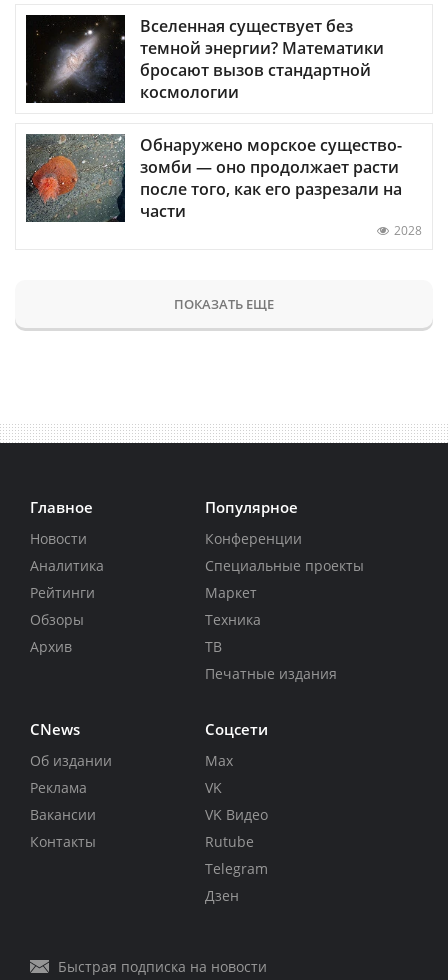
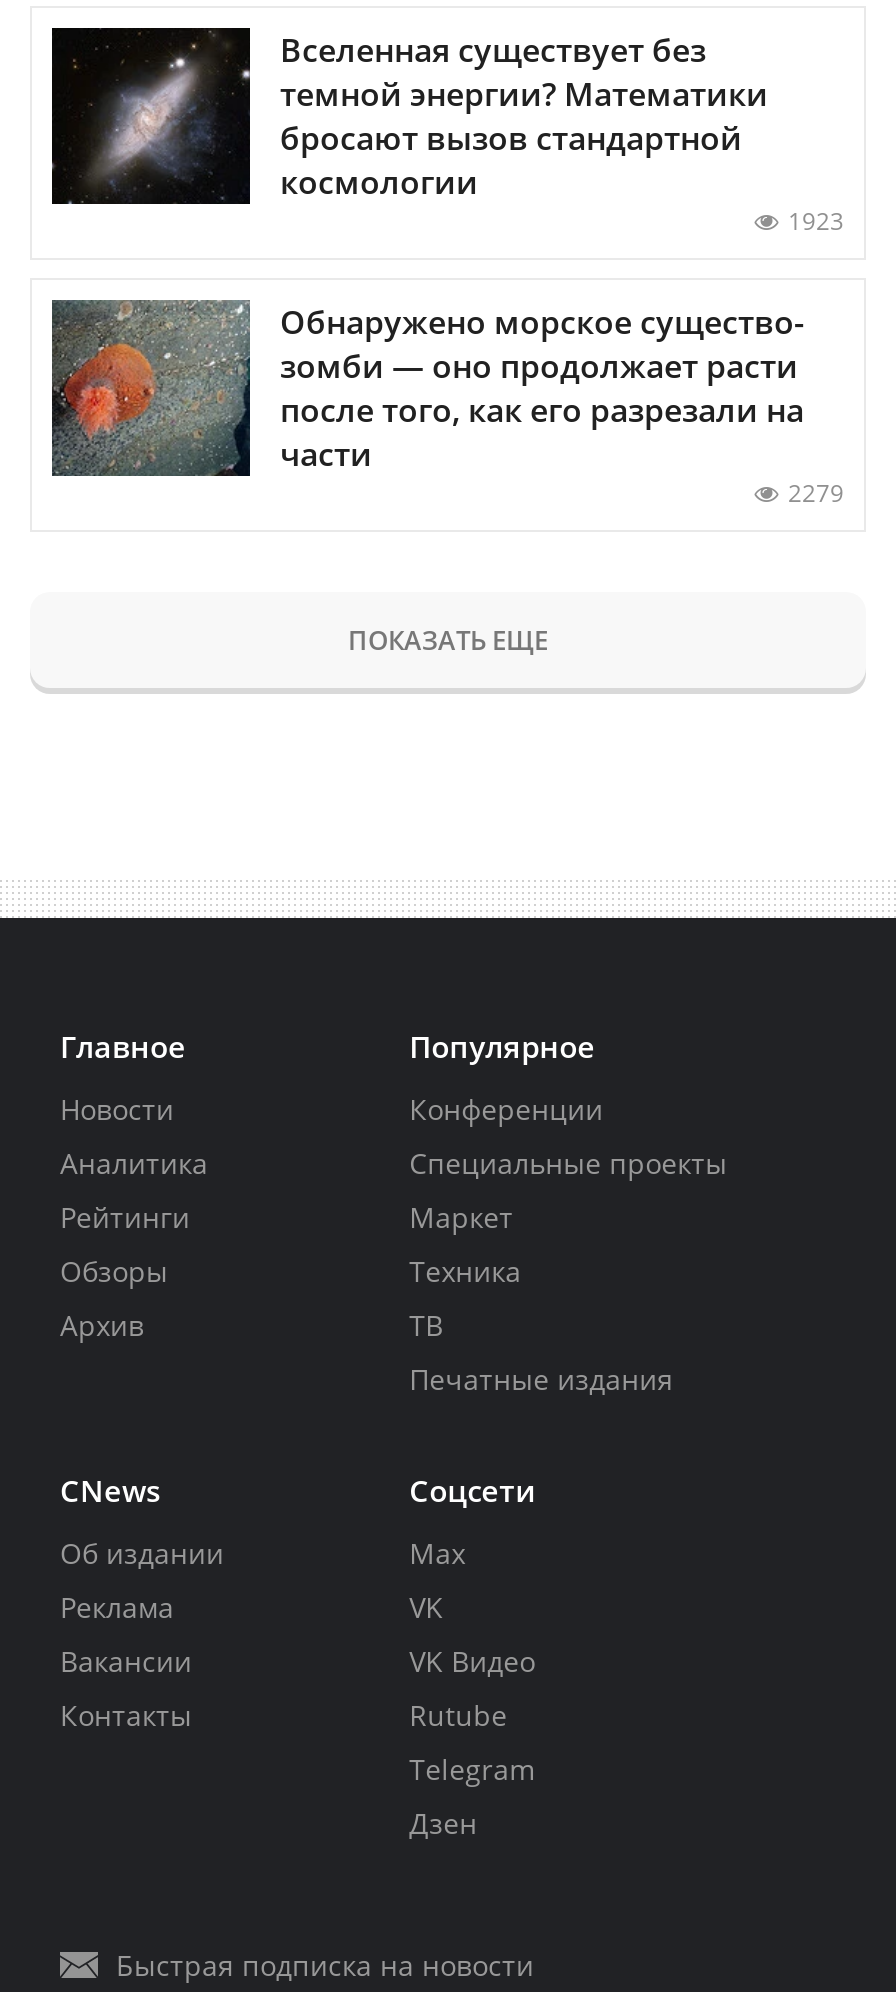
+ 1923

- 2028
+ 2279
